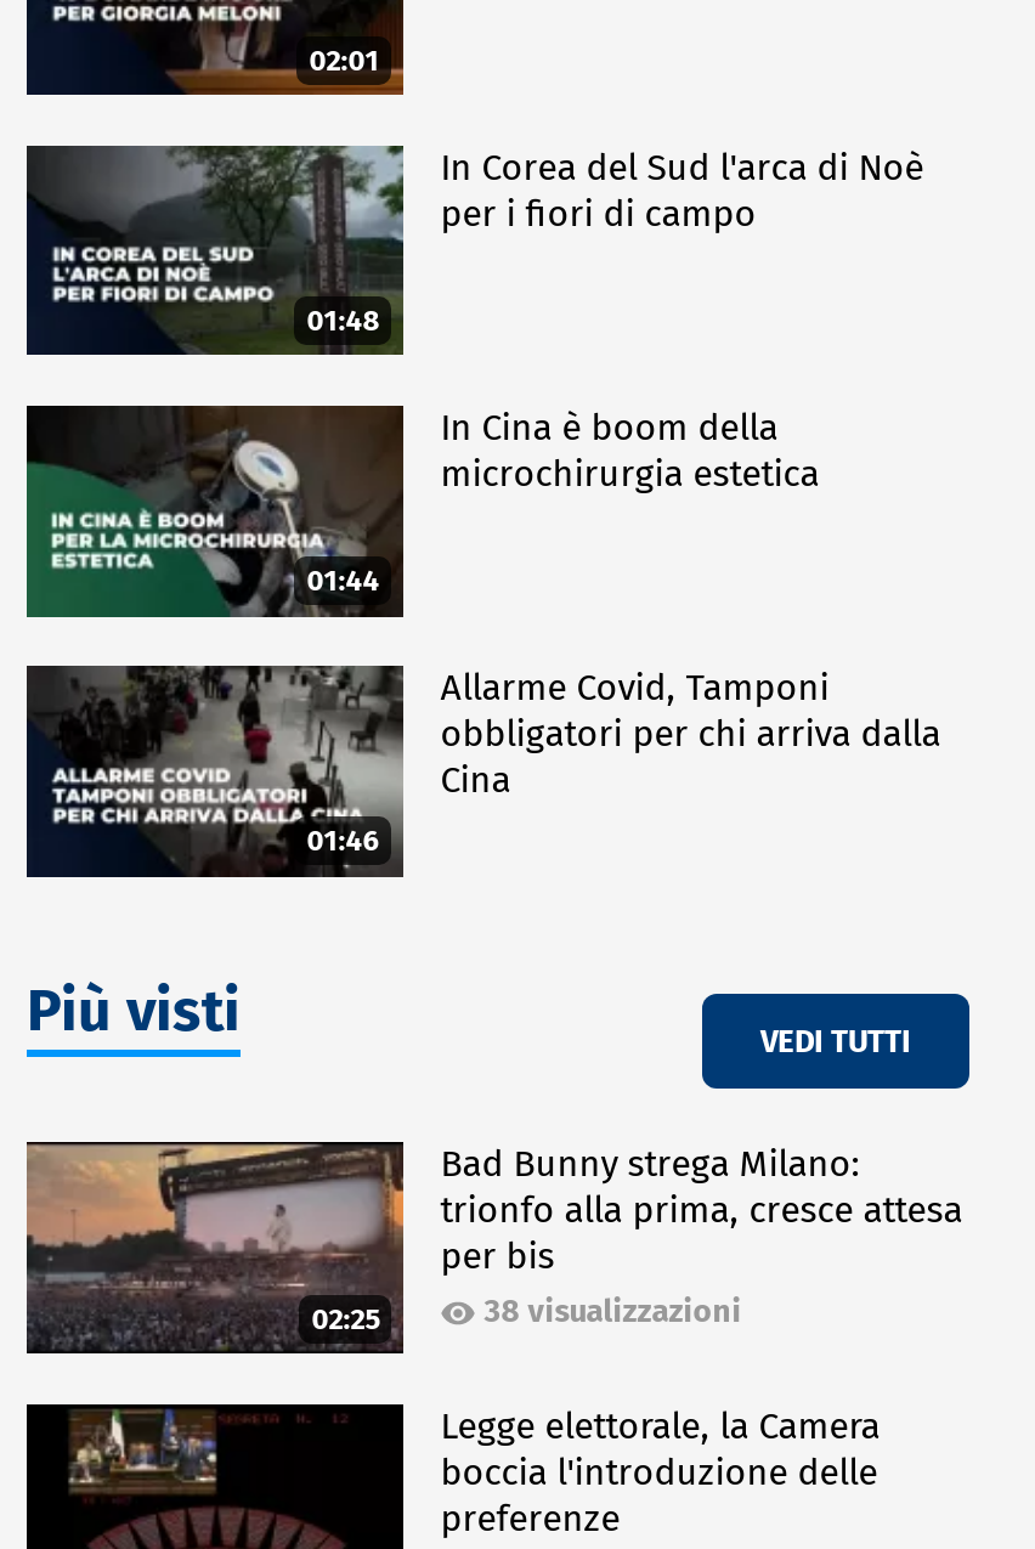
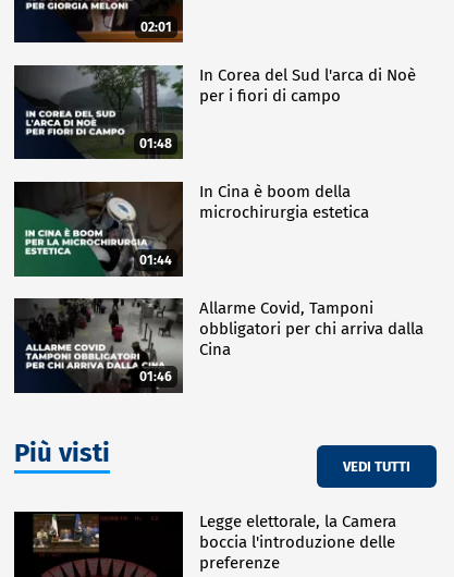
- [image]
- 02:25

- Bad Bunny strega Milano:
- trionfo alla prima, cresce attesa
- per bis
- 38 visualizzazioni
